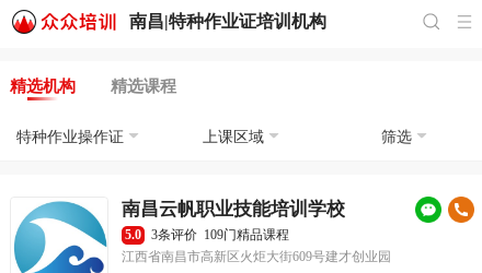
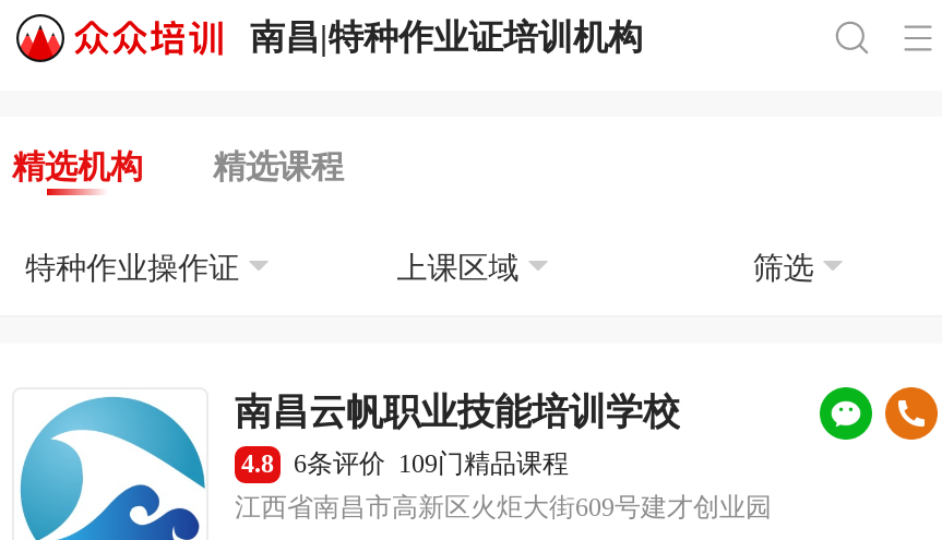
- 5.0
+ 4.8

- 3条评价 109门精品课程
+ 6条评价 109门精品课程
